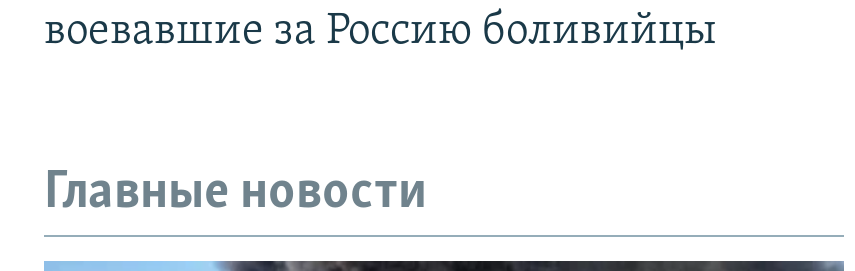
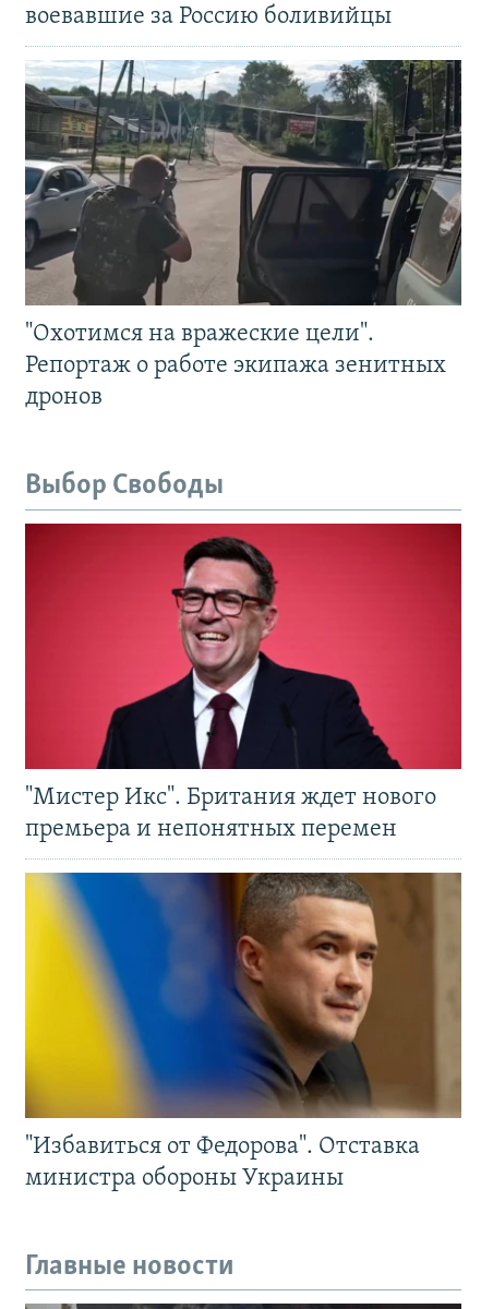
+ [image]
+ "Охотимся на вражеские цели".
+ Репортаж о работе экипажа зенитных
+ дронов
+ Выбор Свободы

+ [image]
+ "Мистер Икс". Британия ждет нового
+ премьера и непонятных перемен

+ [image]
+ "Избавиться от Федорова". Отставка
+ министра обороны Украины
